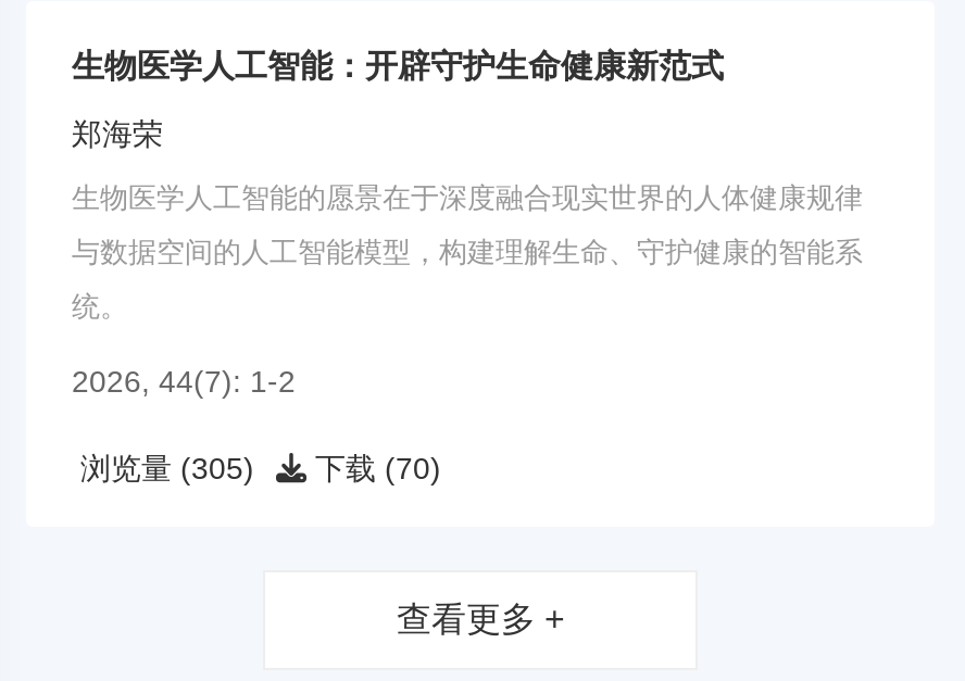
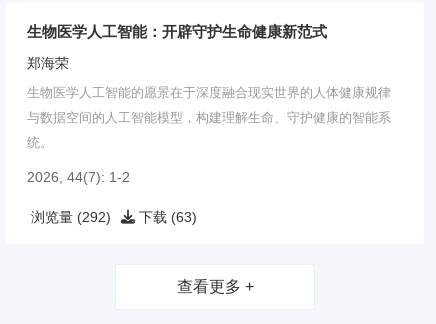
- 浏览量 (305)
+ 浏览量 (292)

- 下载 (70)
+ 下载 (63)
